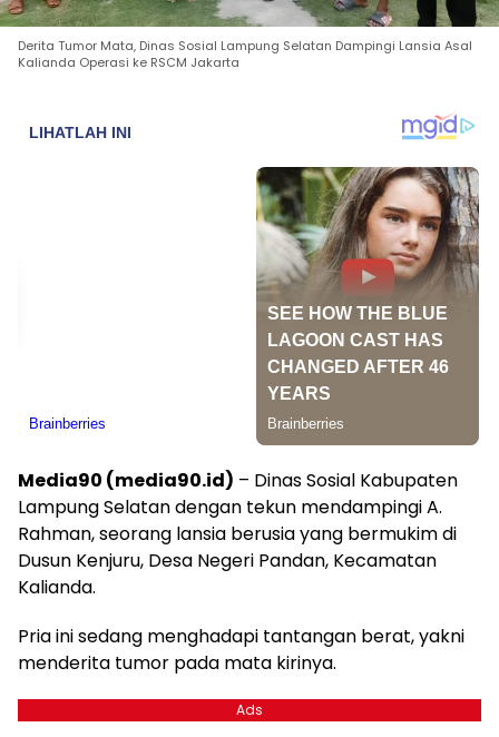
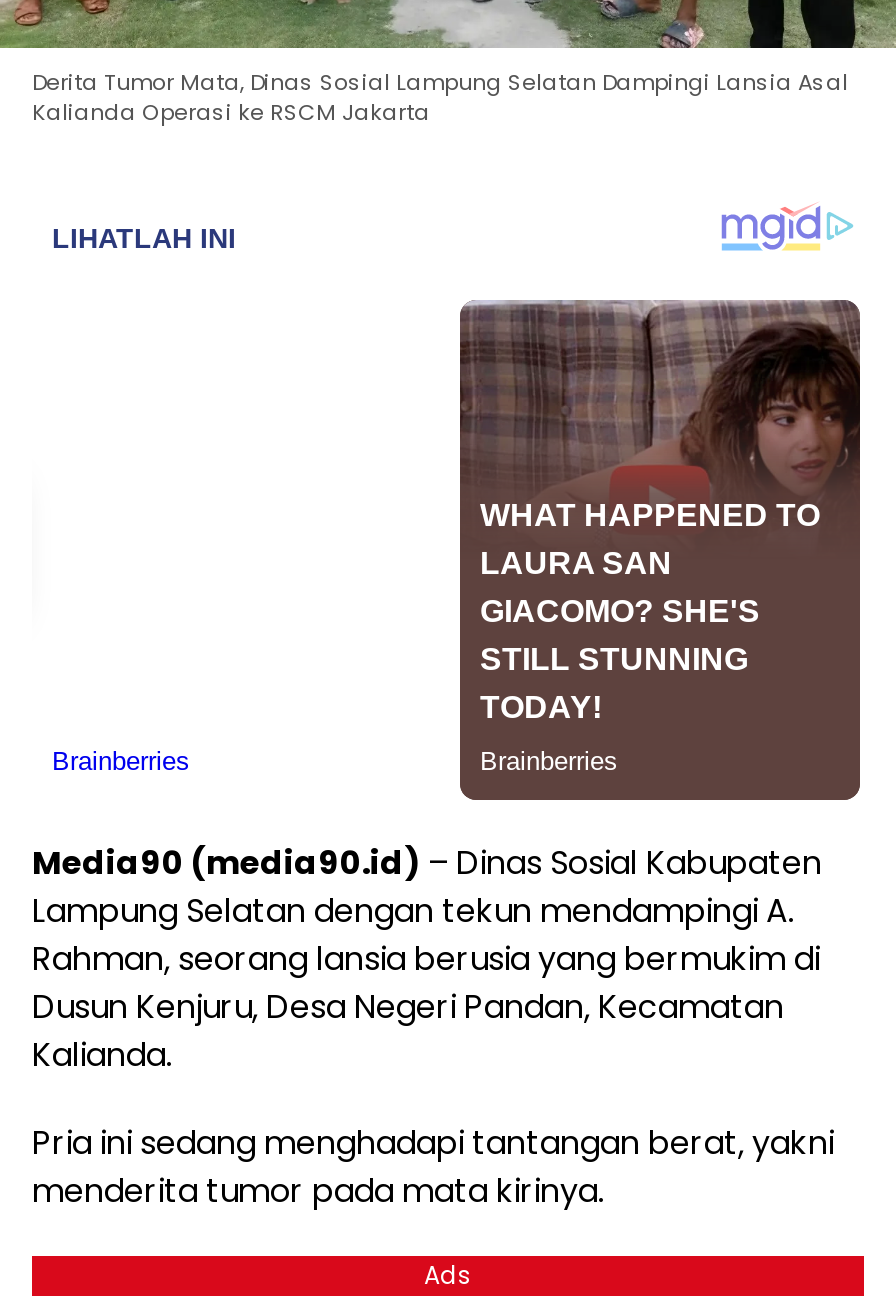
- [image]
+ [image]
